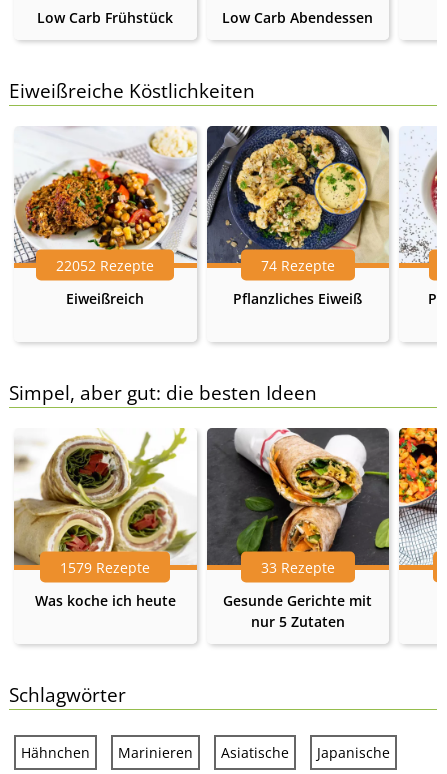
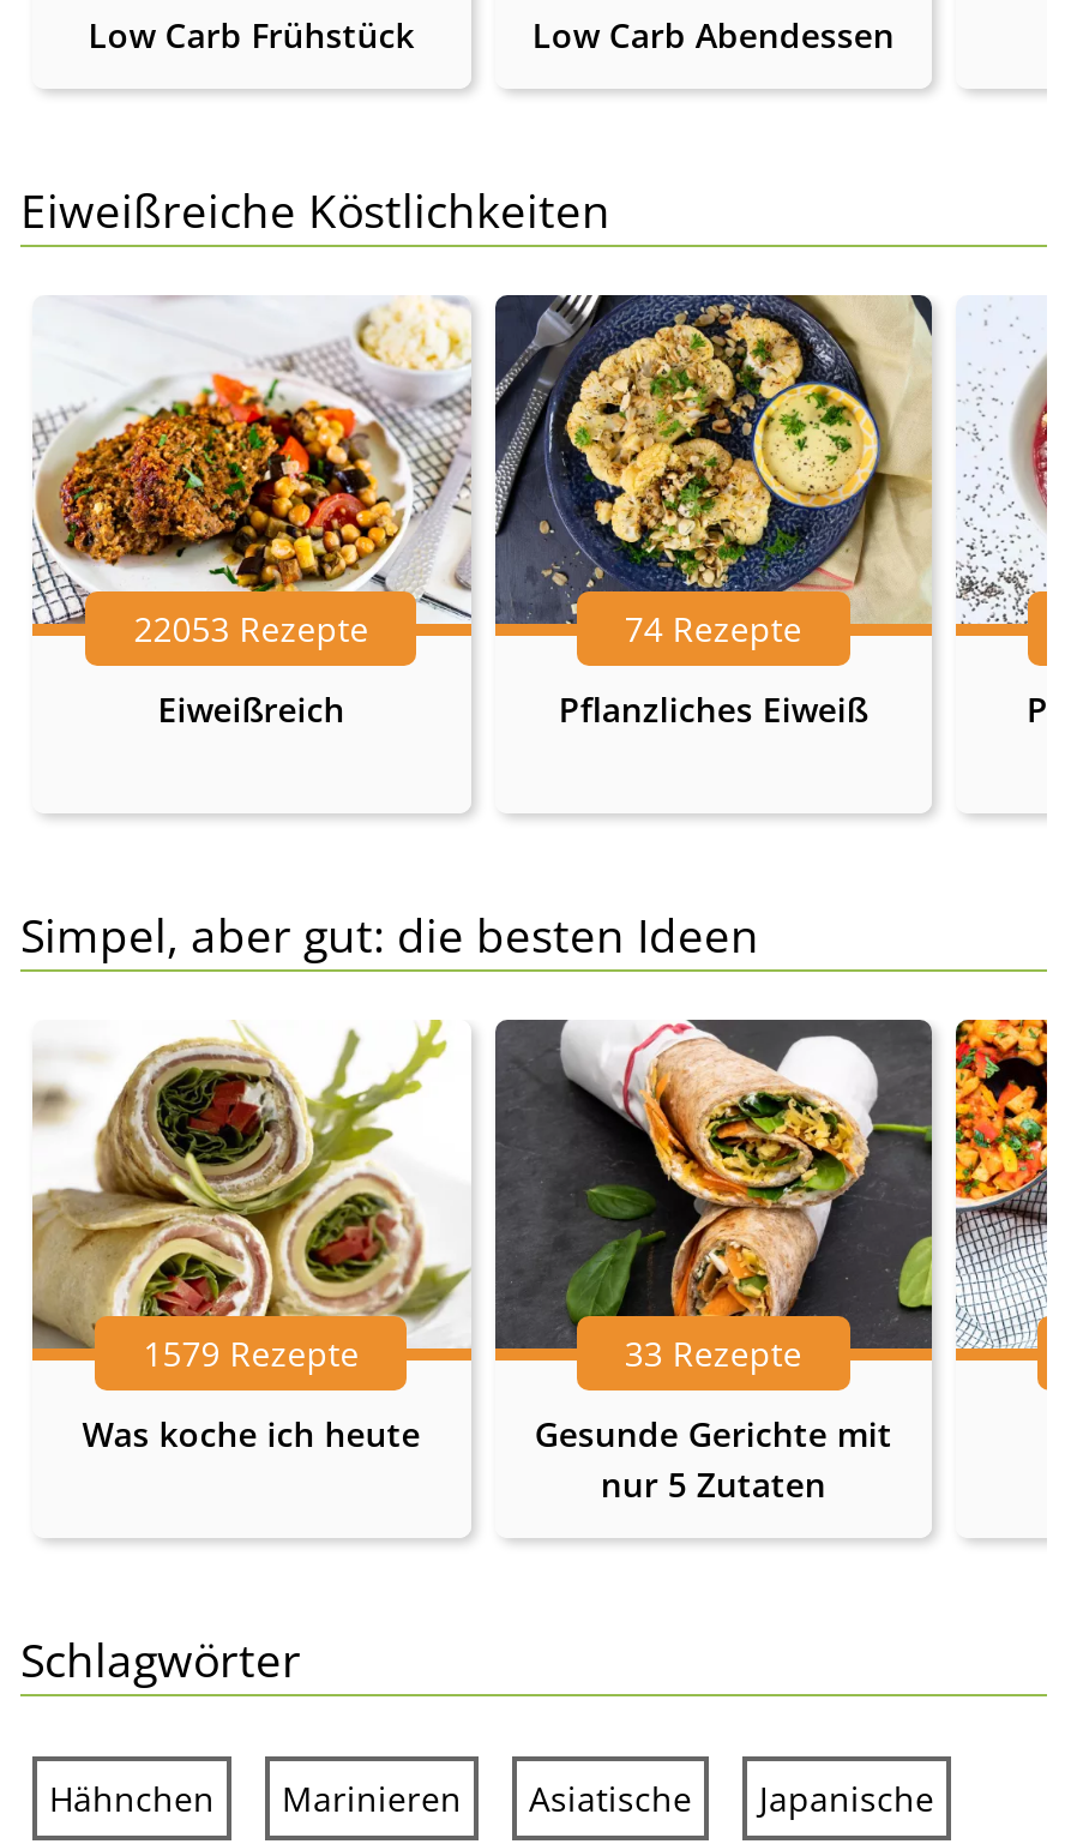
- 22052 Rezepte
+ 22053 Rezepte
